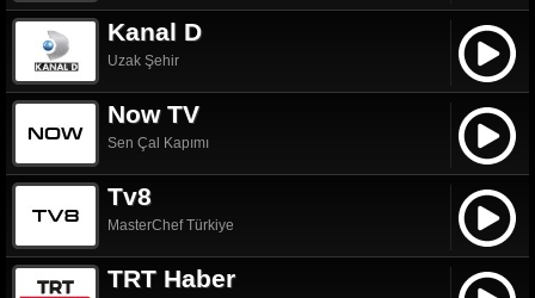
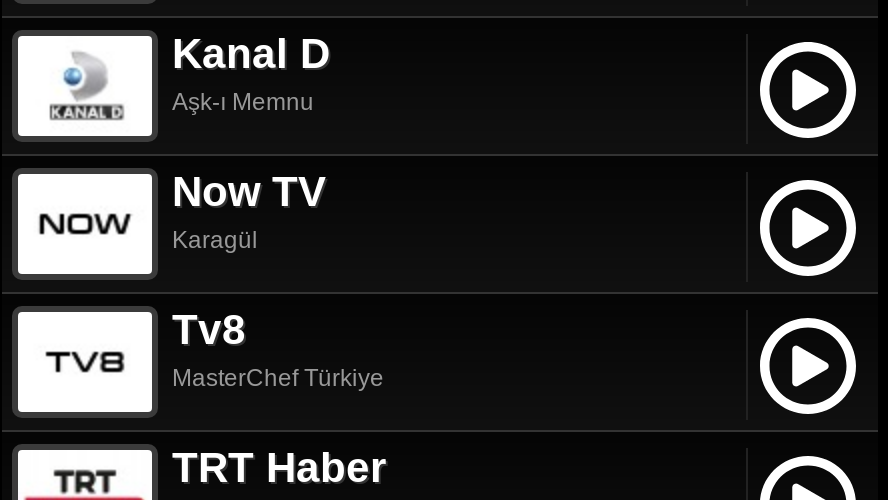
- Uzak Şehir
+ Aşk-ı Memnu

- Sen Çal Kapımı
+ Karagül
